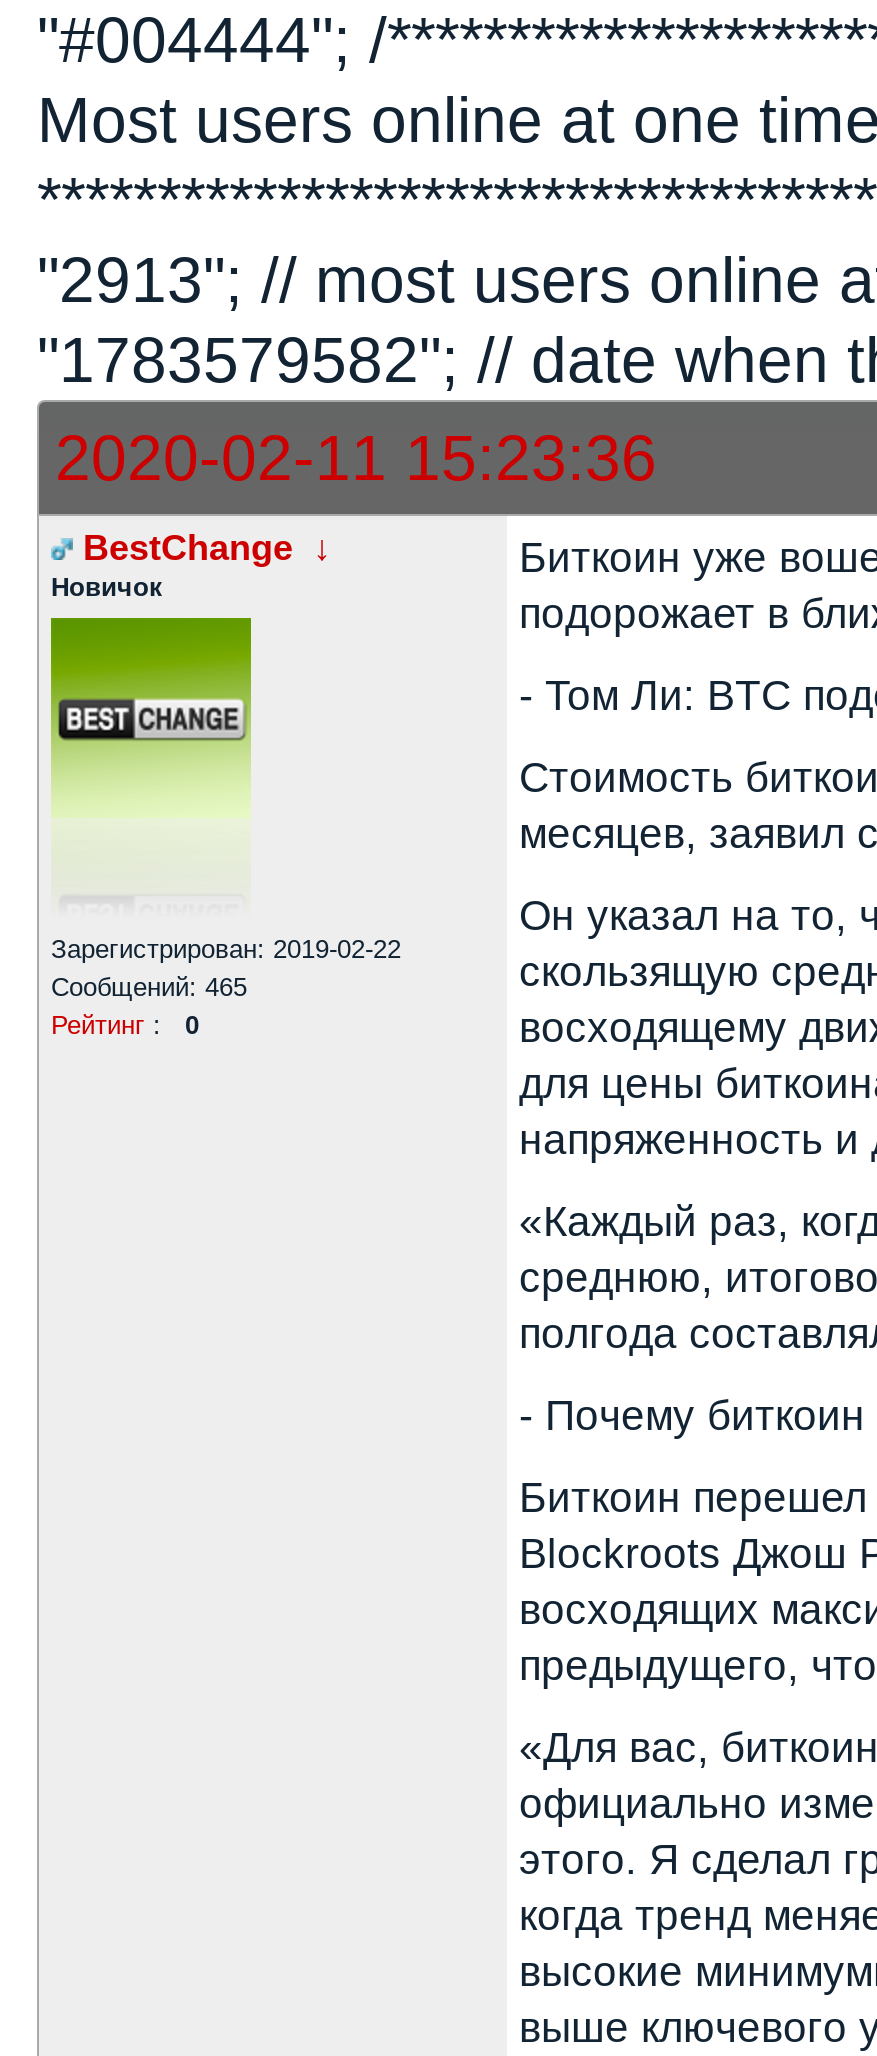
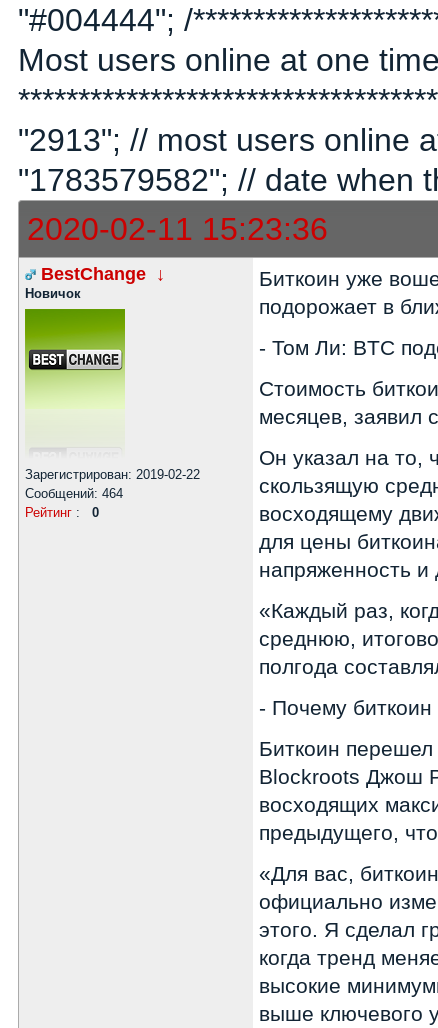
- Сообщений: 465
+ Сообщений: 464
